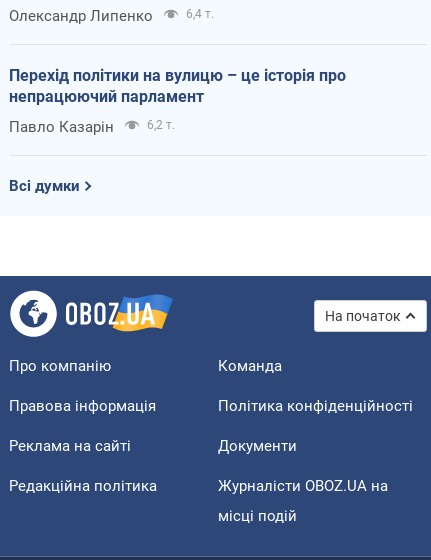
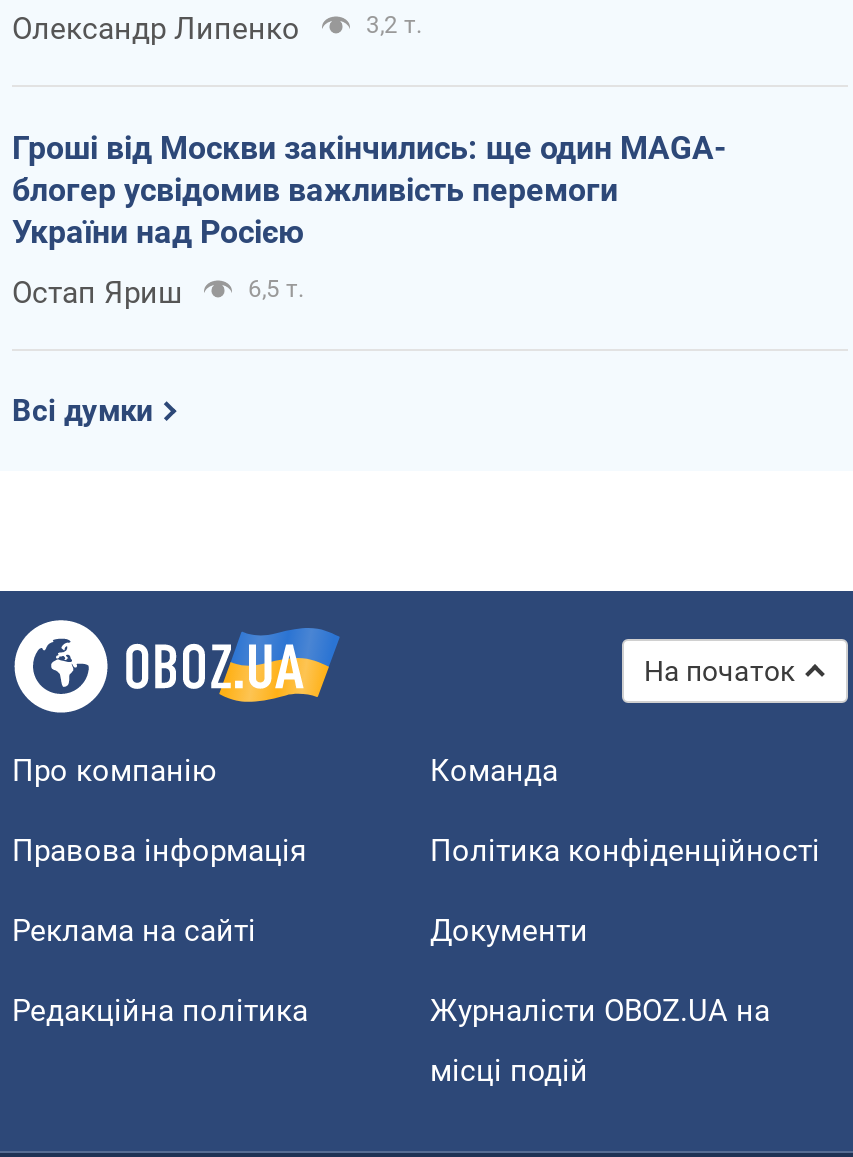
- 6,4 т.
+ 3,2 т.

- Перехід політики на вулицю – це історія про
- непрацюючий парламент
+ Гроші від Москви закінчились: ще один MAGA-
+ блогер усвідомив важливість перемоги
+ України над Росією

- Павло Казарін
- 6,2 т.
+ Остап Яриш
+ 6,5 т.
